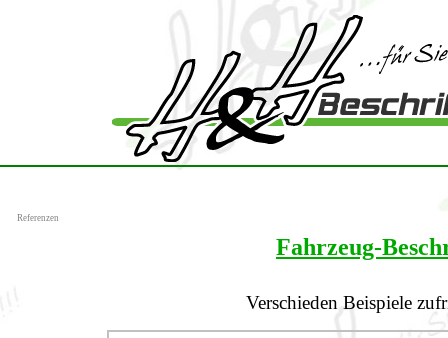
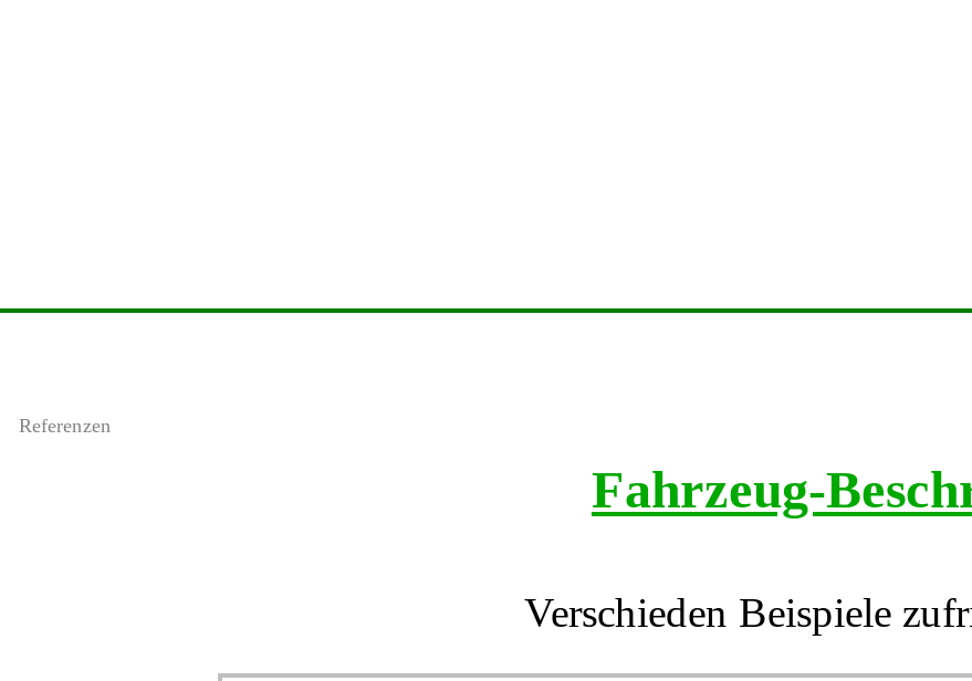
- [image]
